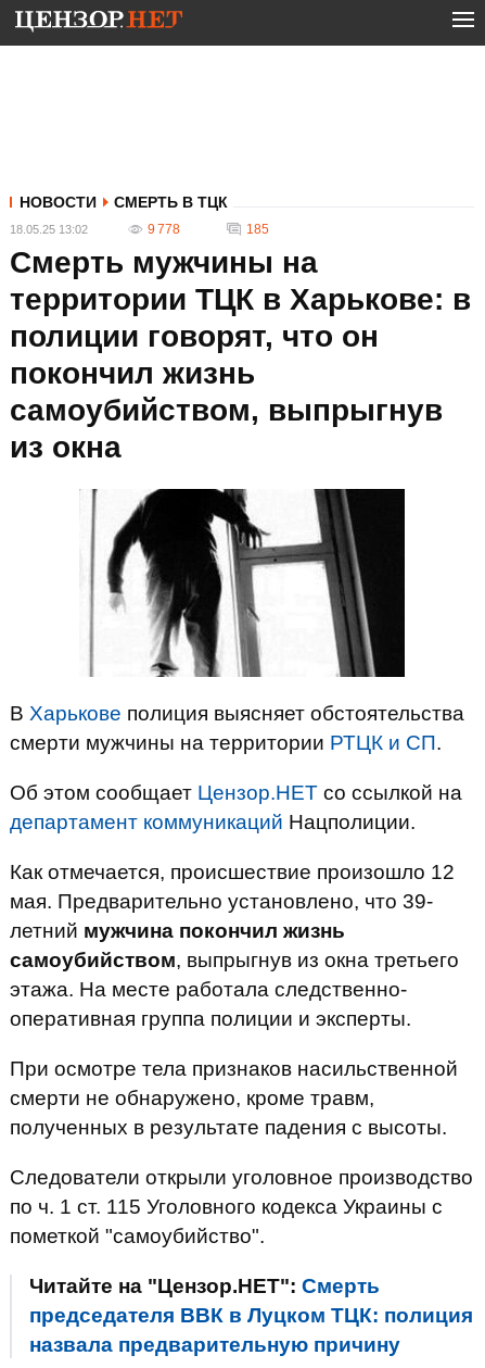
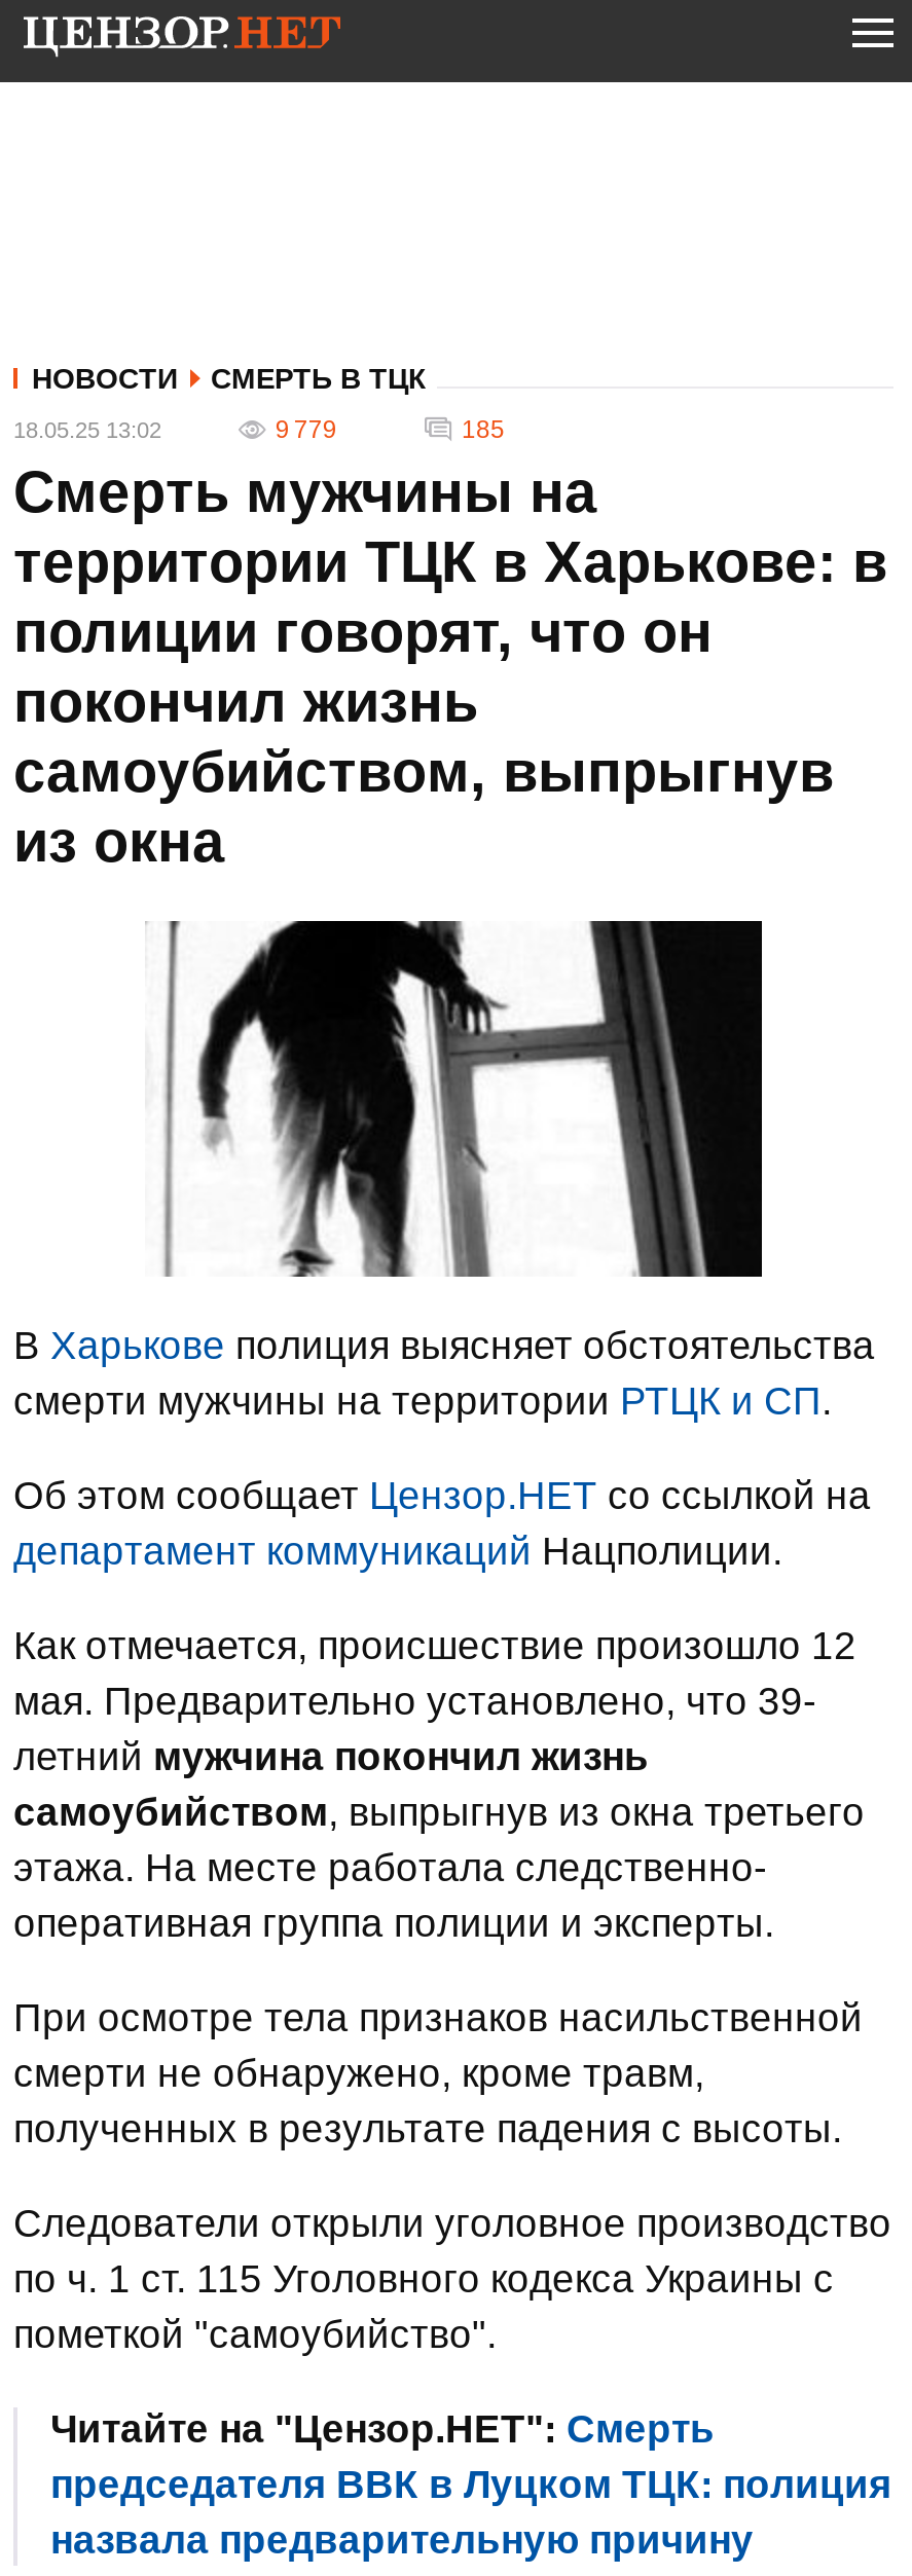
- 9 778
+ 9 779
